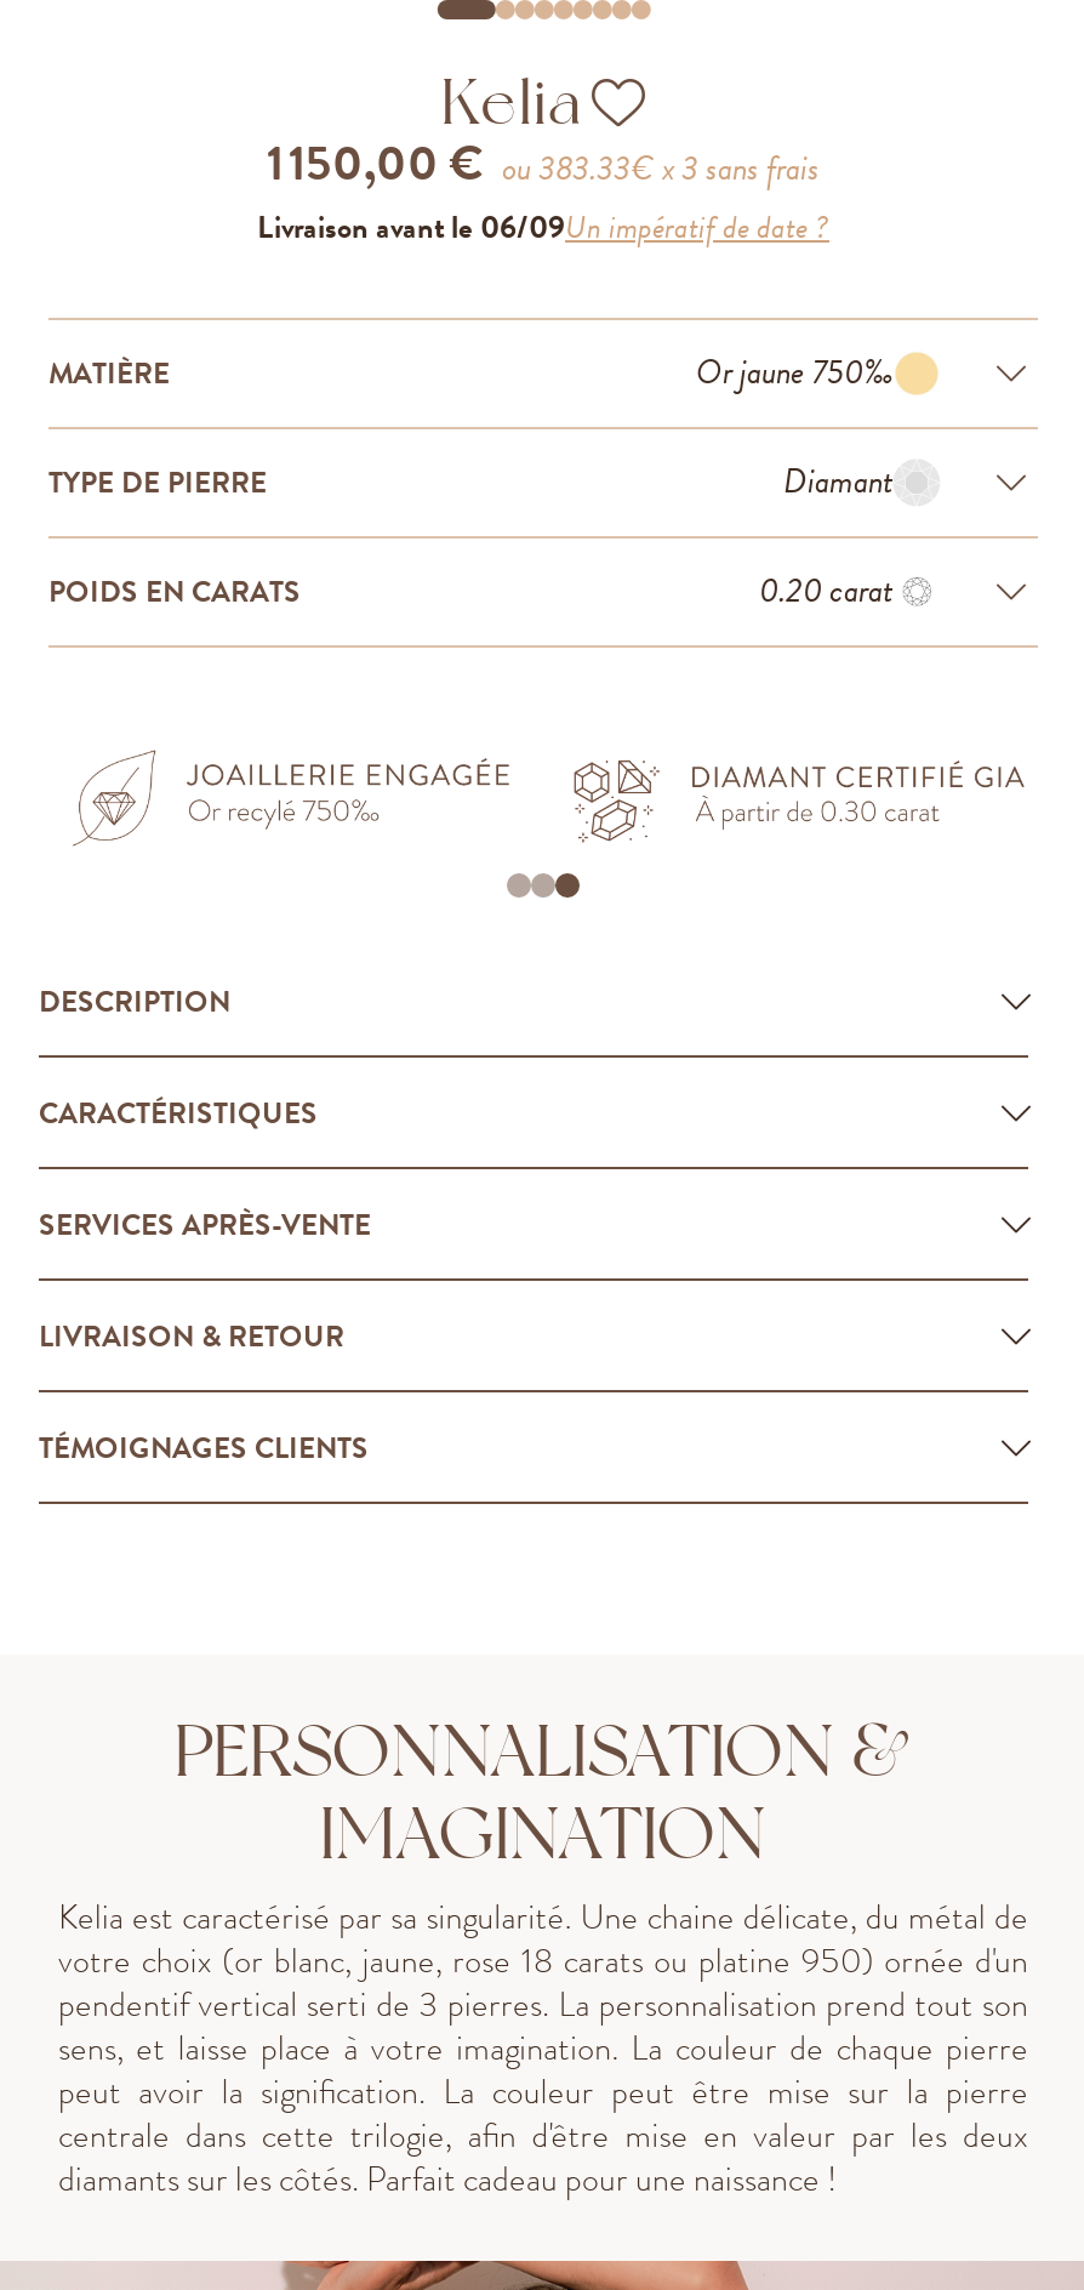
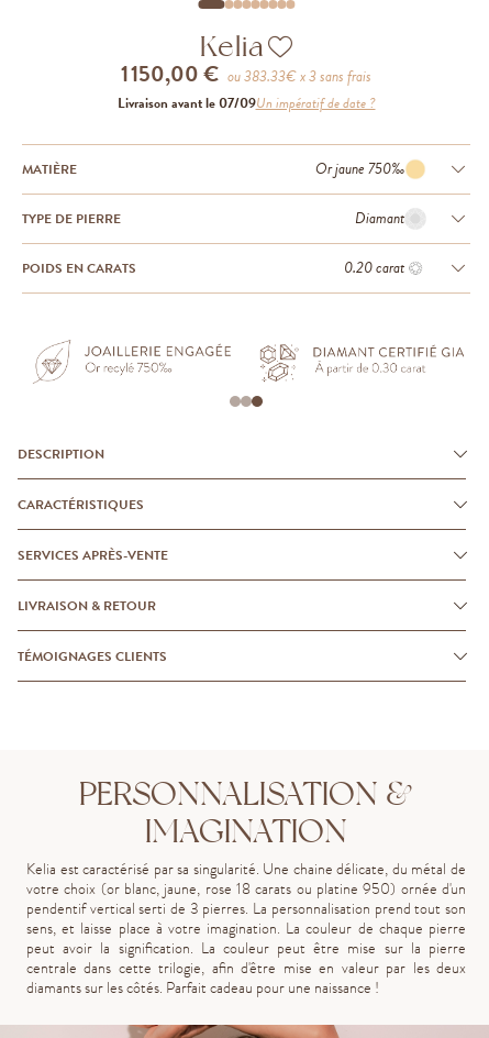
- Livraison avant le 06/09Un impératif de date ?
+ Livraison avant le 07/09Un impératif de date ?
